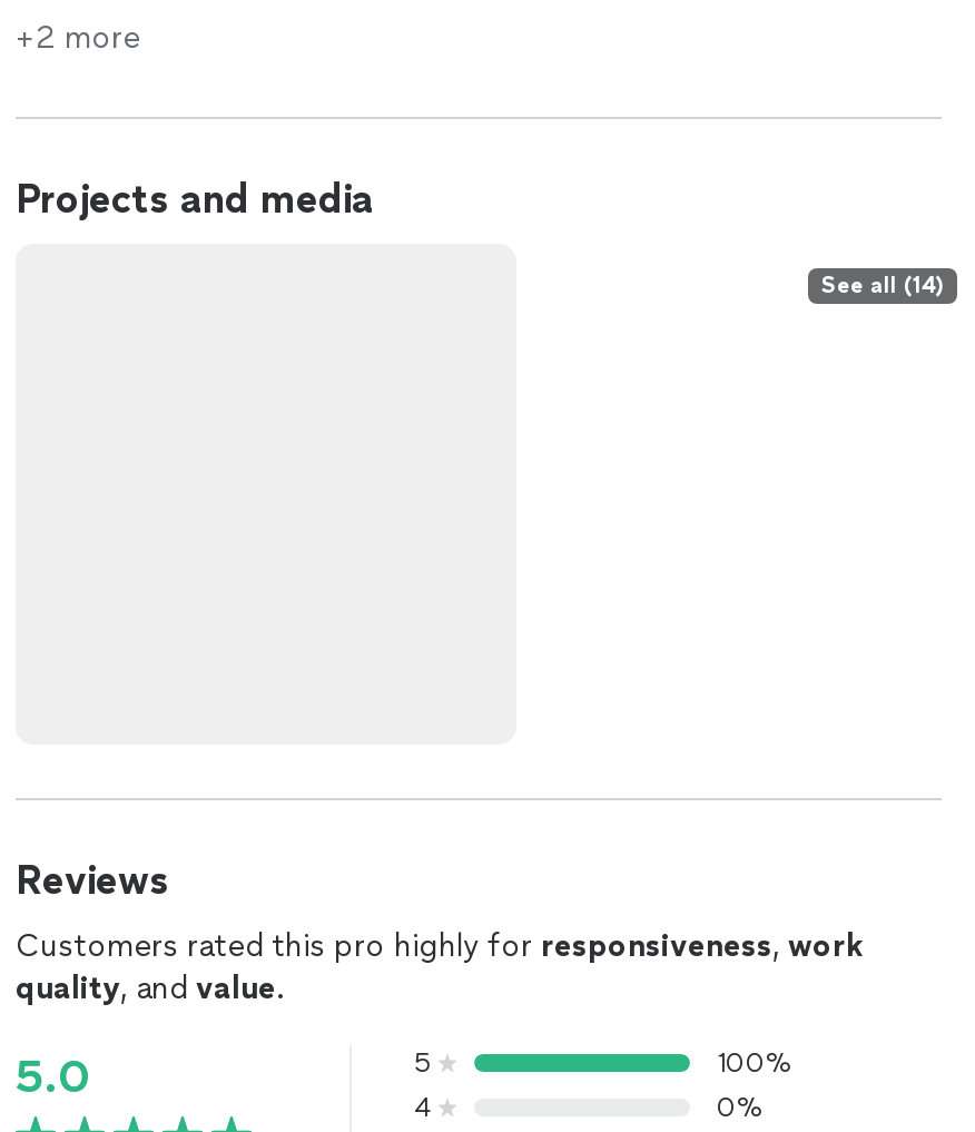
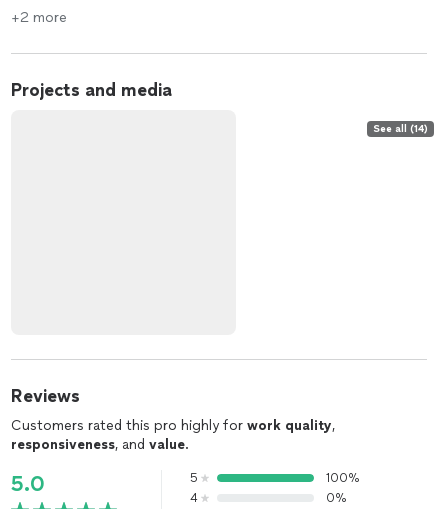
- Customers rated this pro highly for responsiveness, work
+ Customers rated this pro highly for work quality,

- quality, and value.
+ responsiveness, and value.
